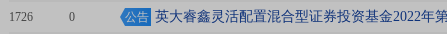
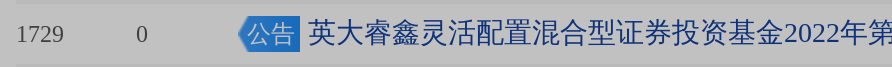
- 1726
+ 1729
